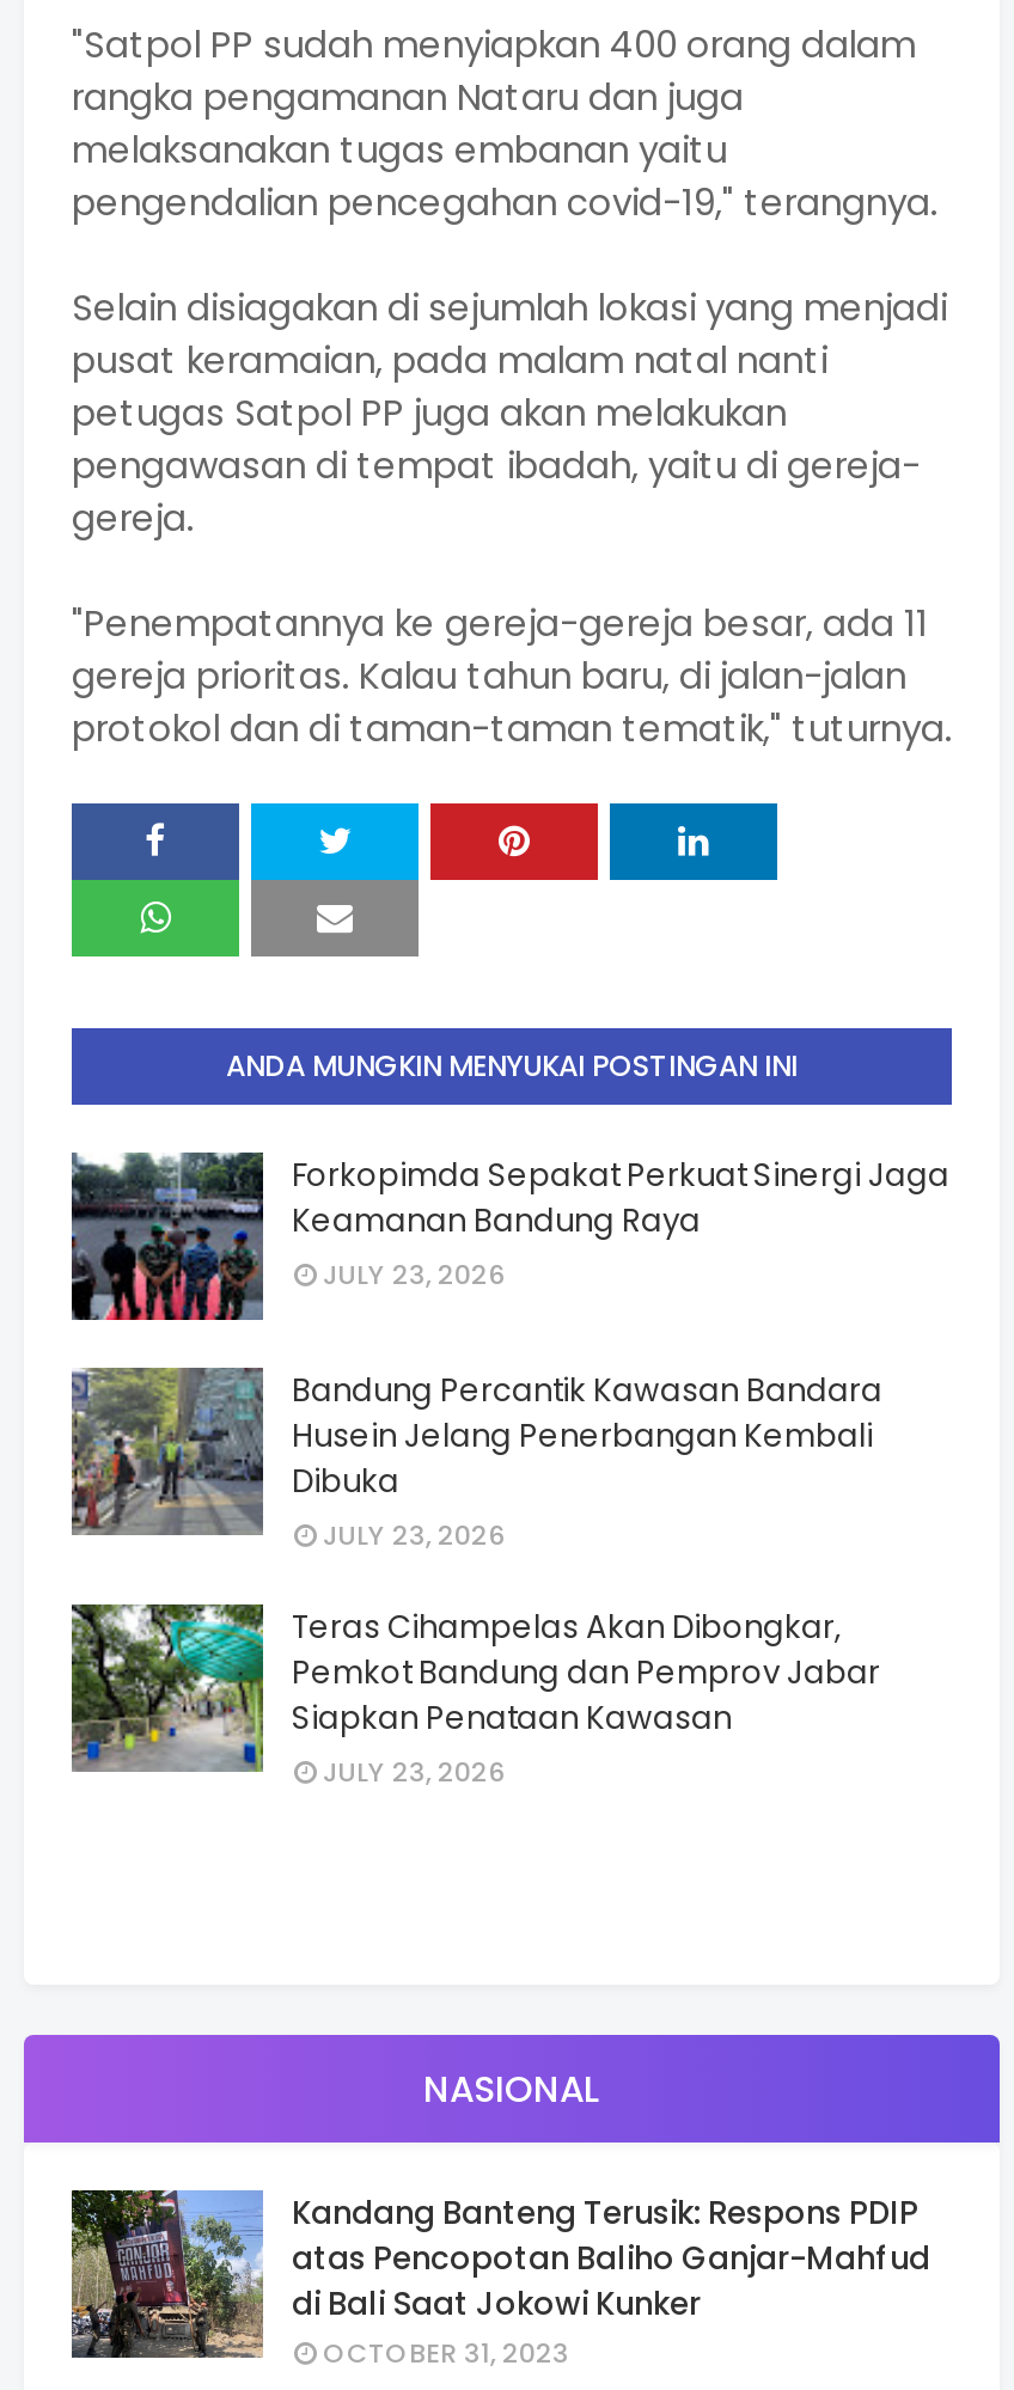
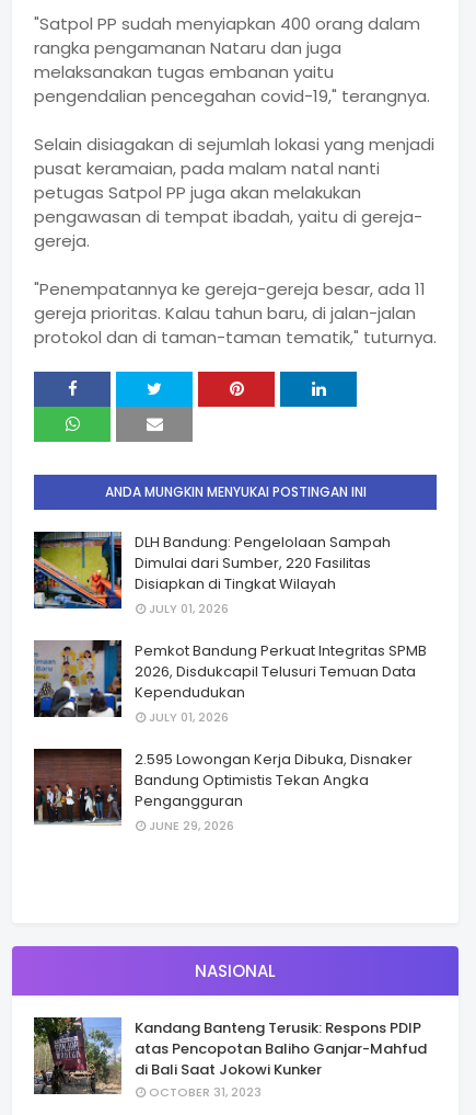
- [image]
- Forkopimda Sepakat Perkuat Sinergi Jaga
- Keamanan Bandung Raya
- JULY 23, 2026
+ [image]
+ DLH Bandung: Pengelolaan Sampah
+ Dimulai dari Sumber, 220 Fasilitas
+ Disiapkan di Tingkat Wilayah
+ JULY 01, 2026

- [image]
- Bandung Percantik Kawasan Bandara
- Husein Jelang Penerbangan Kembali
- Dibuka
- JULY 23, 2026
+ [image]
+ Pemkot Bandung Perkuat Integritas SPMB
+ 2026, Disdukcapil Telusuri Temuan Data
+ Kependudukan
+ JULY 01, 2026

- [image]
- Teras Cihampelas Akan Dibongkar,
- Pemkot Bandung dan Pemprov Jabar
- Siapkan Penataan Kawasan
- JULY 23, 2026
+ [image]
+ 2.595 Lowongan Kerja Dibuka, Disnaker
+ Bandung Optimistis Tekan Angka
+ Pengangguran
+ JUNE 29, 2026
